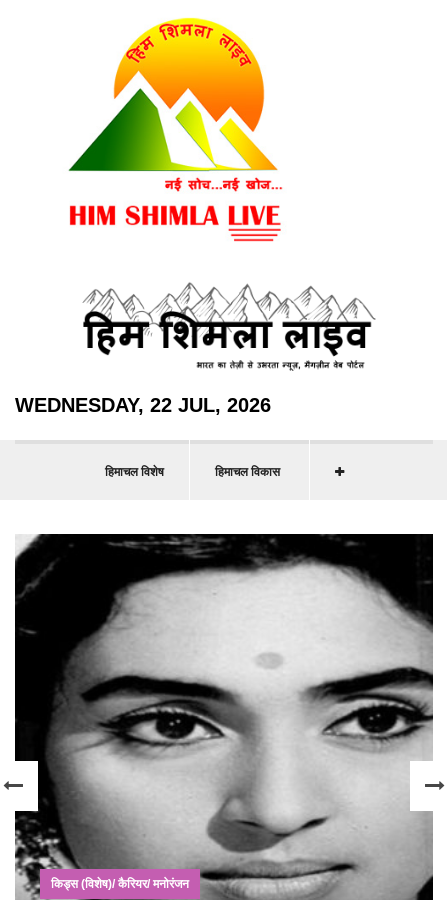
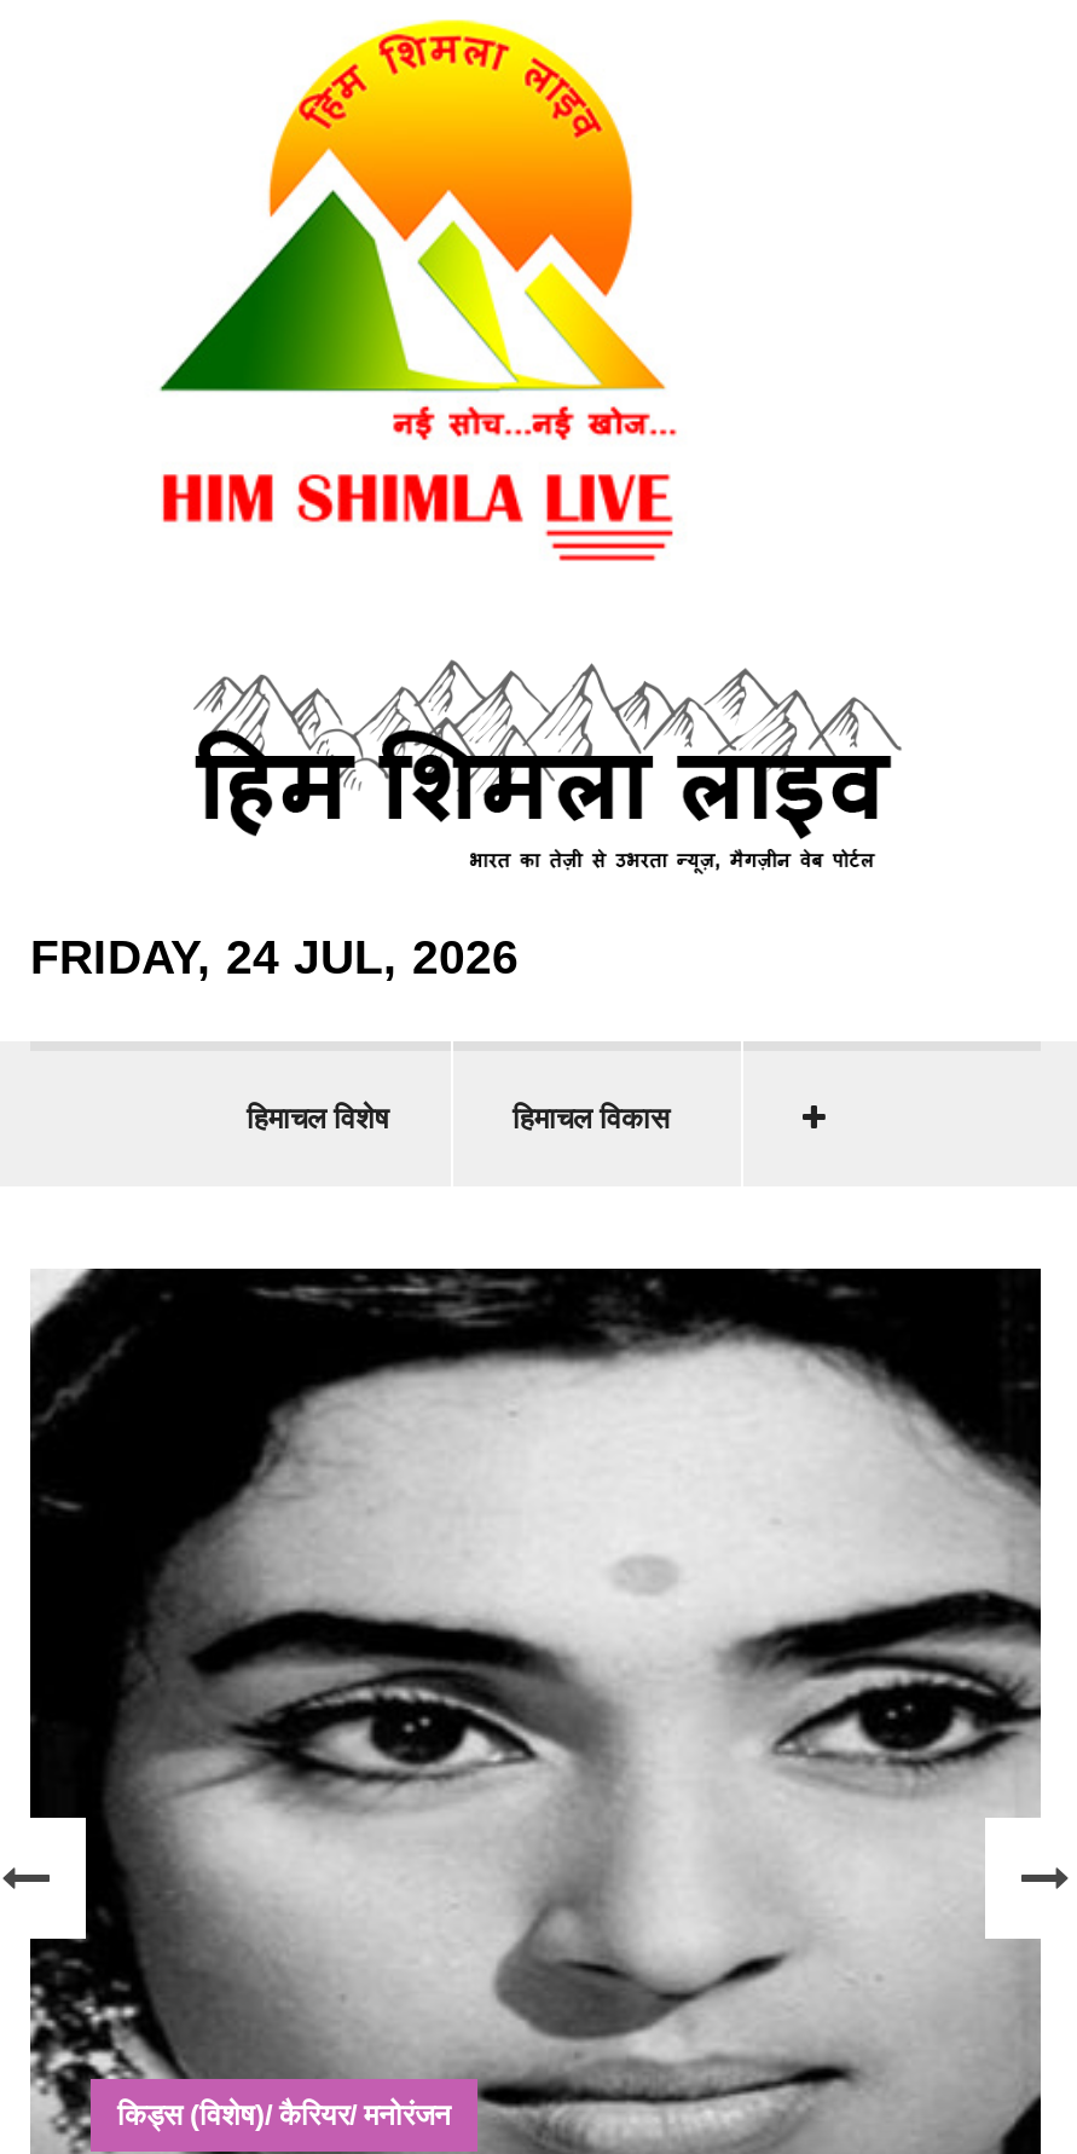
- WEDNESDAY, 22 JUL, 2026
+ FRIDAY, 24 JUL, 2026
